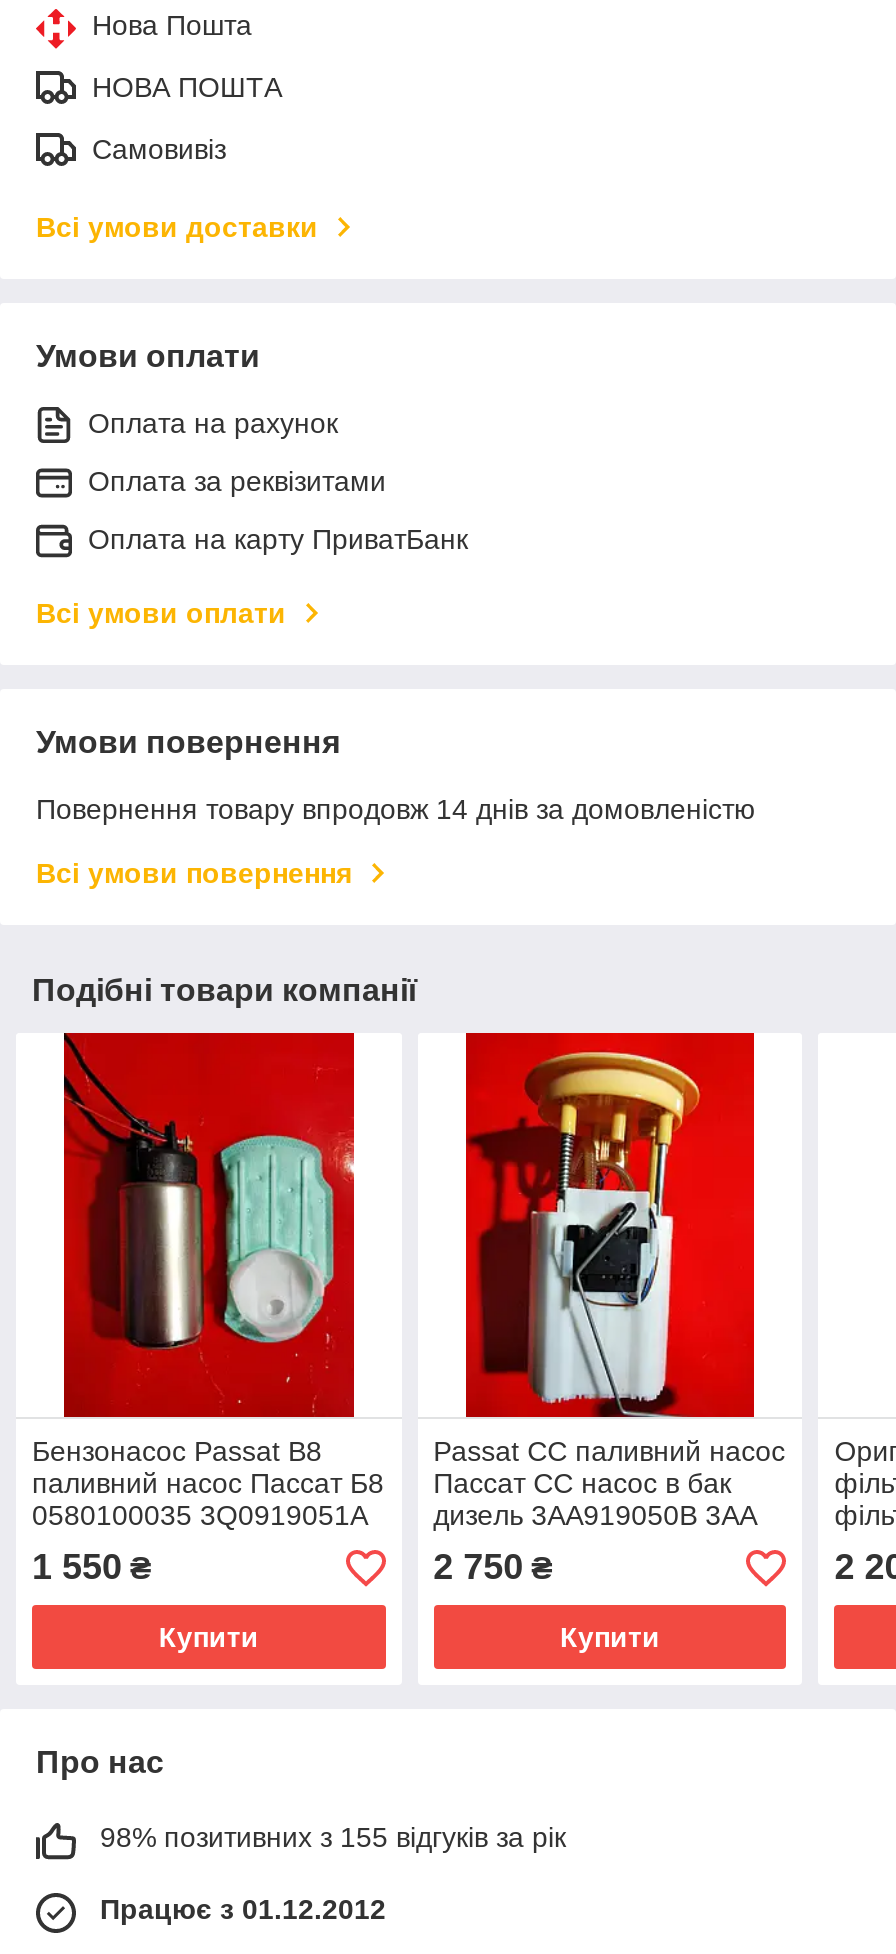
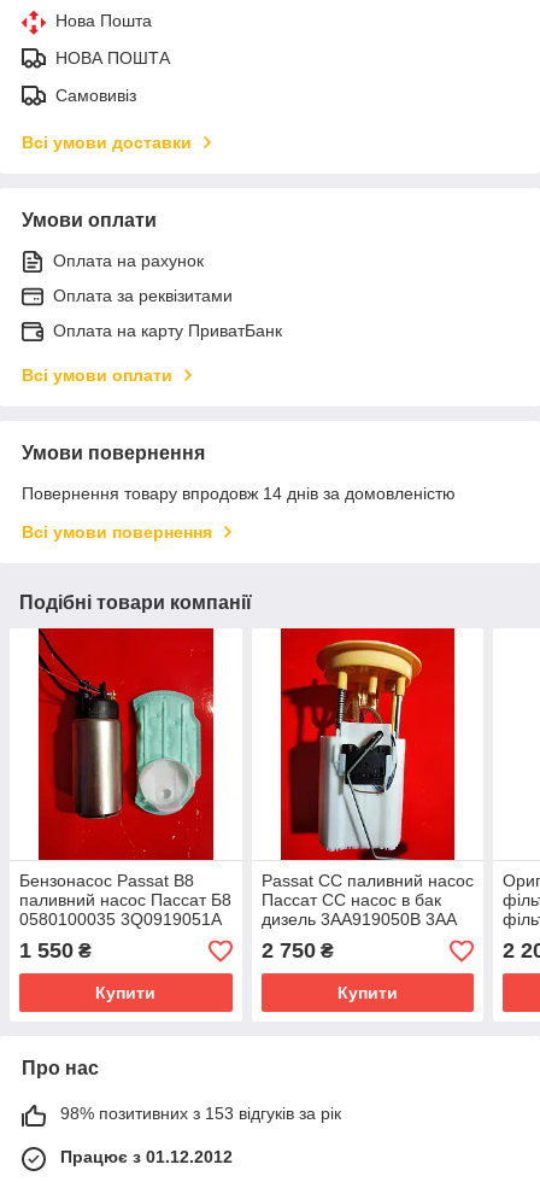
- 98% позитивних з 155 відгуків за рік
+ 98% позитивних з 153 відгуків за рік
